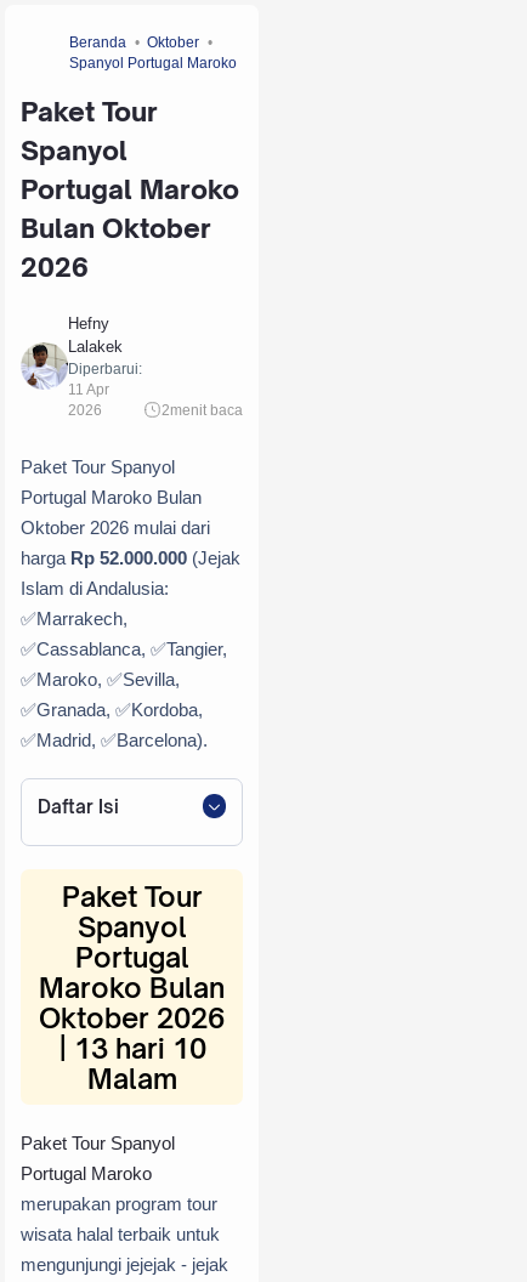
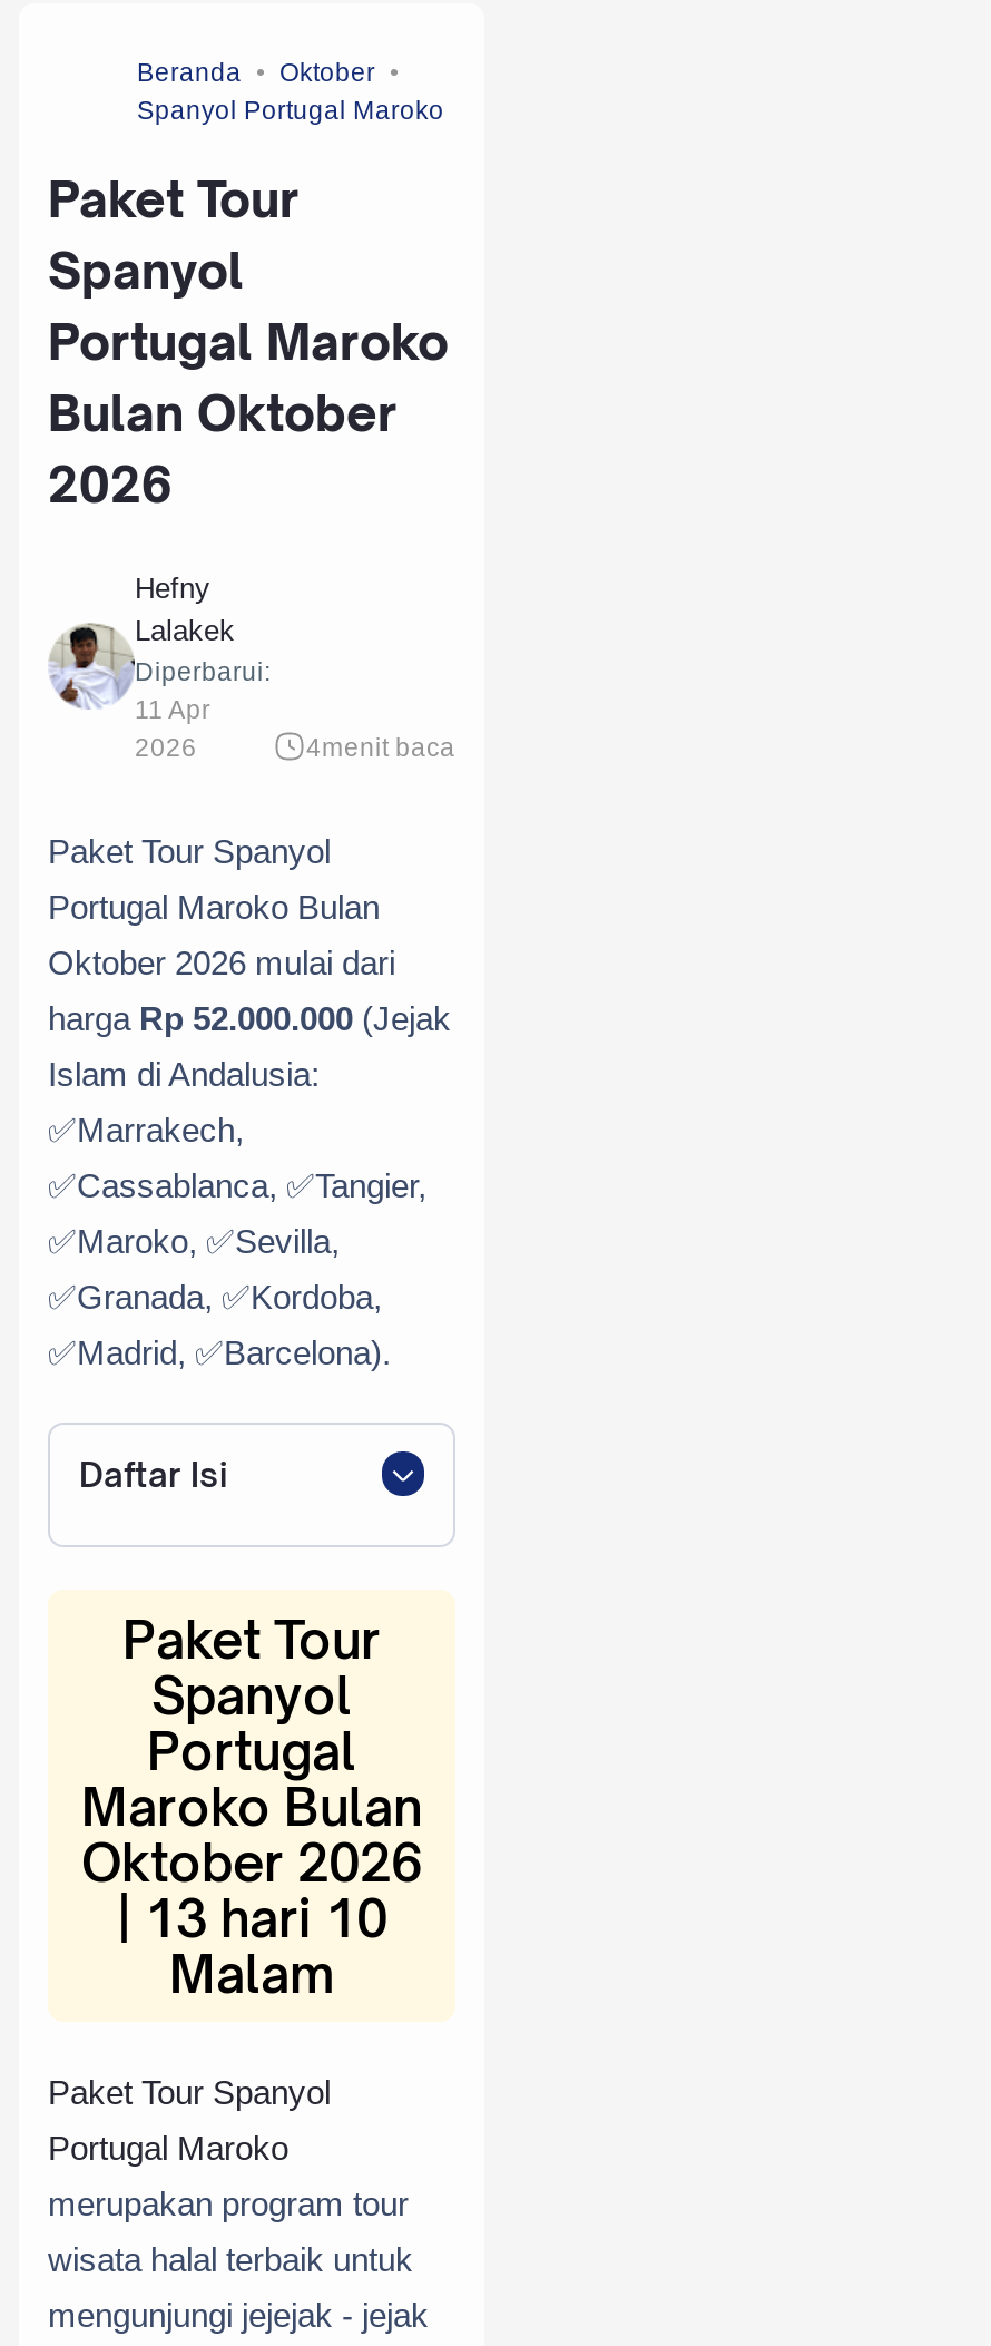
- 2menit baca
+ 4menit baca
